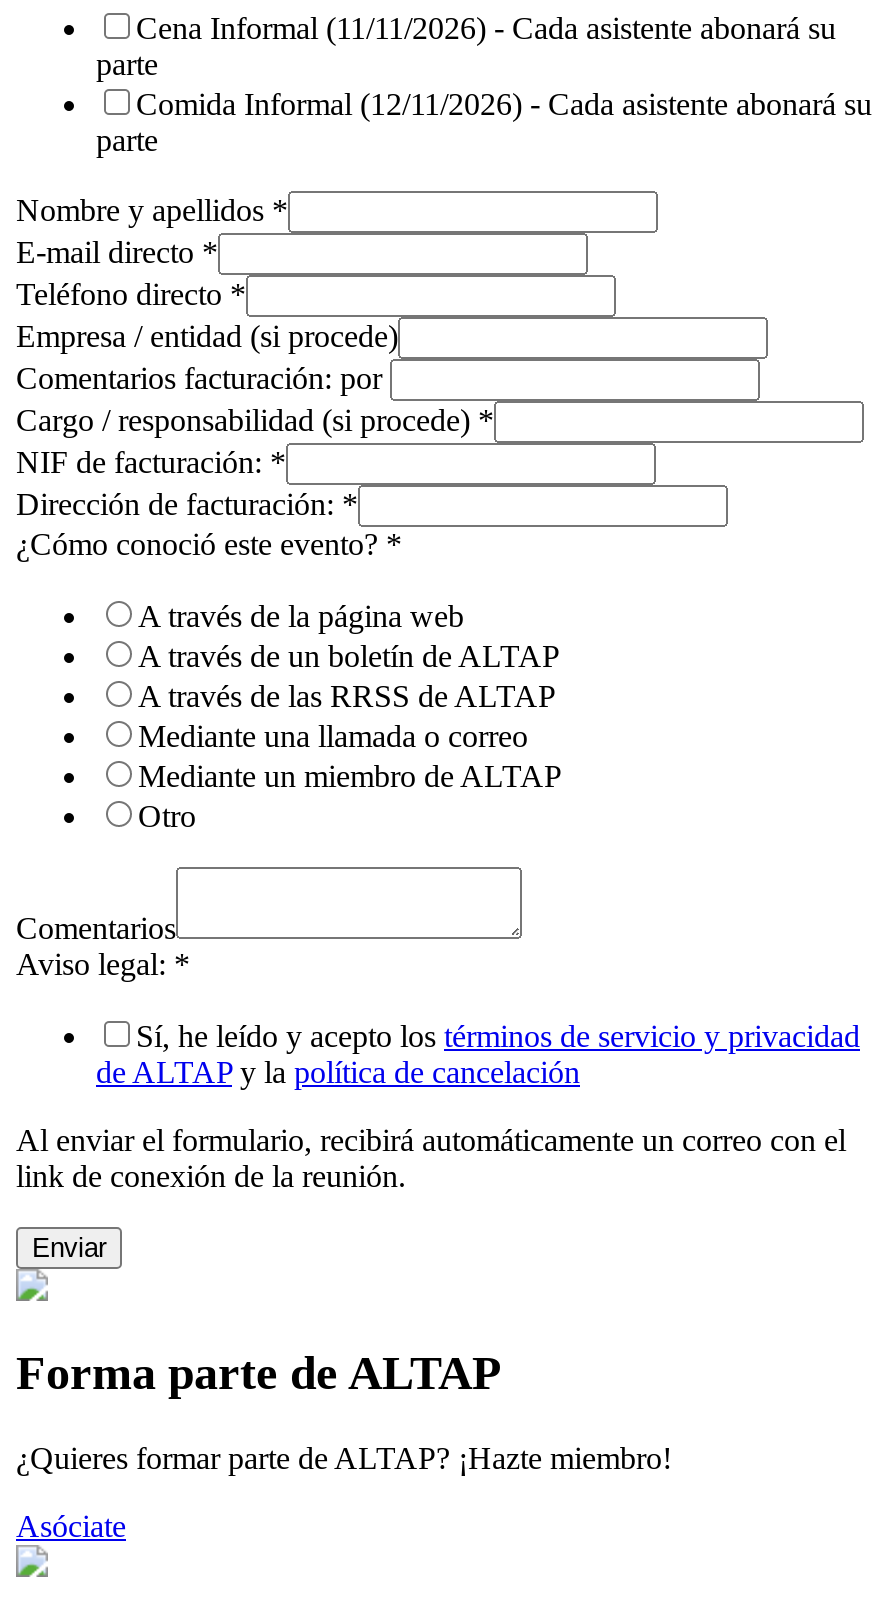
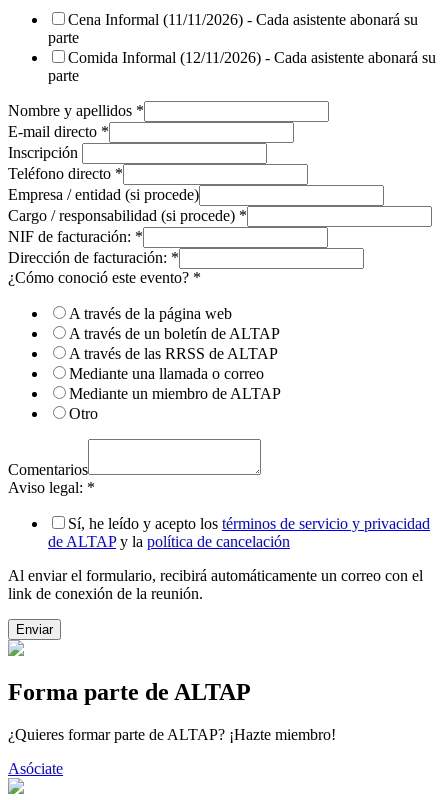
+ Inscripción

moved down: Teléfono directo * | Empresa / entidad (si procede)

- Comentarios facturación: por
